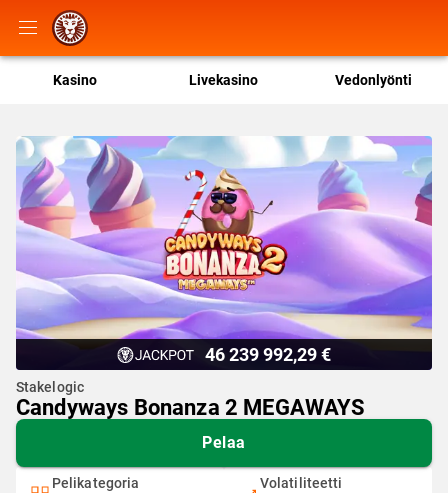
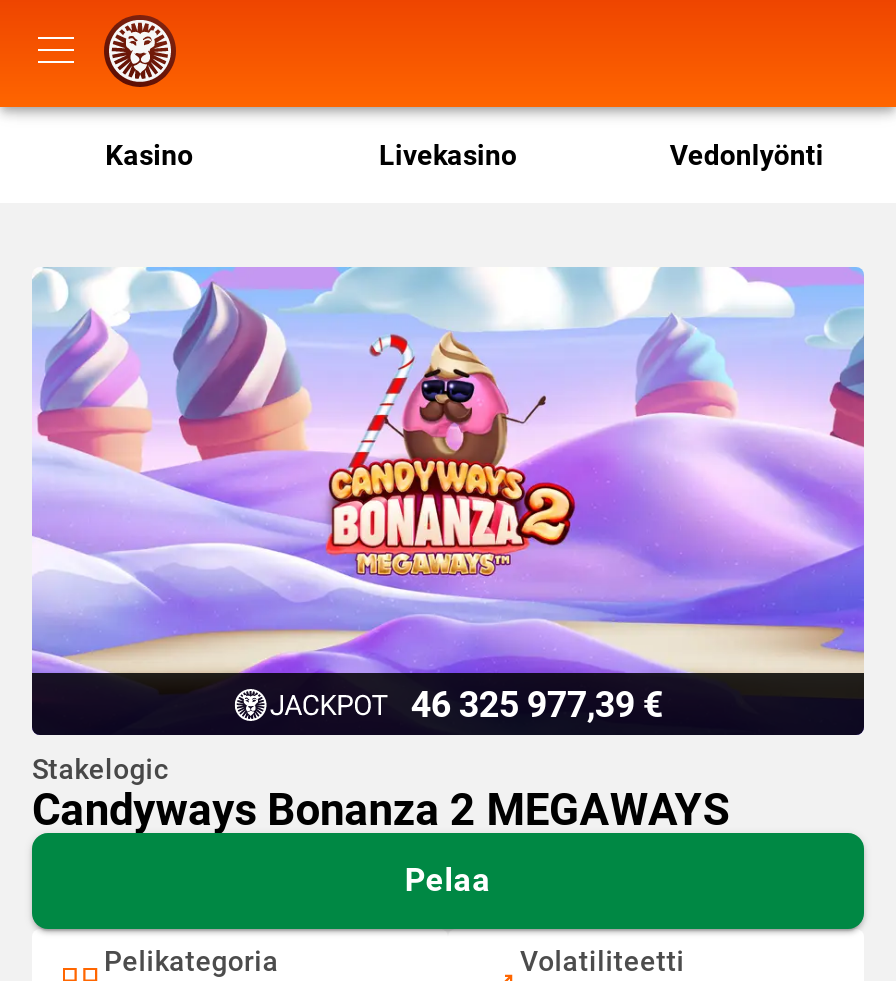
- 46 239 992,29 €
+ 46 325 977,39 €
